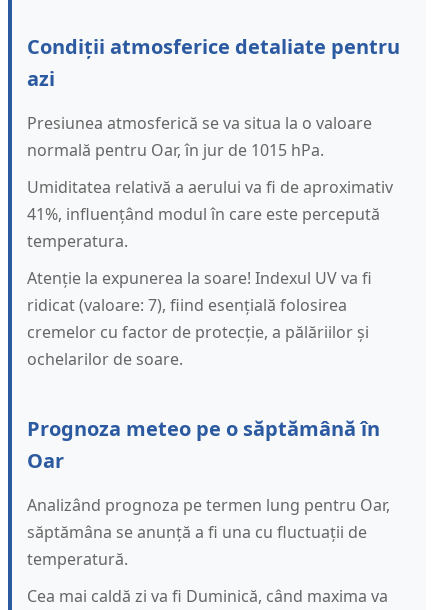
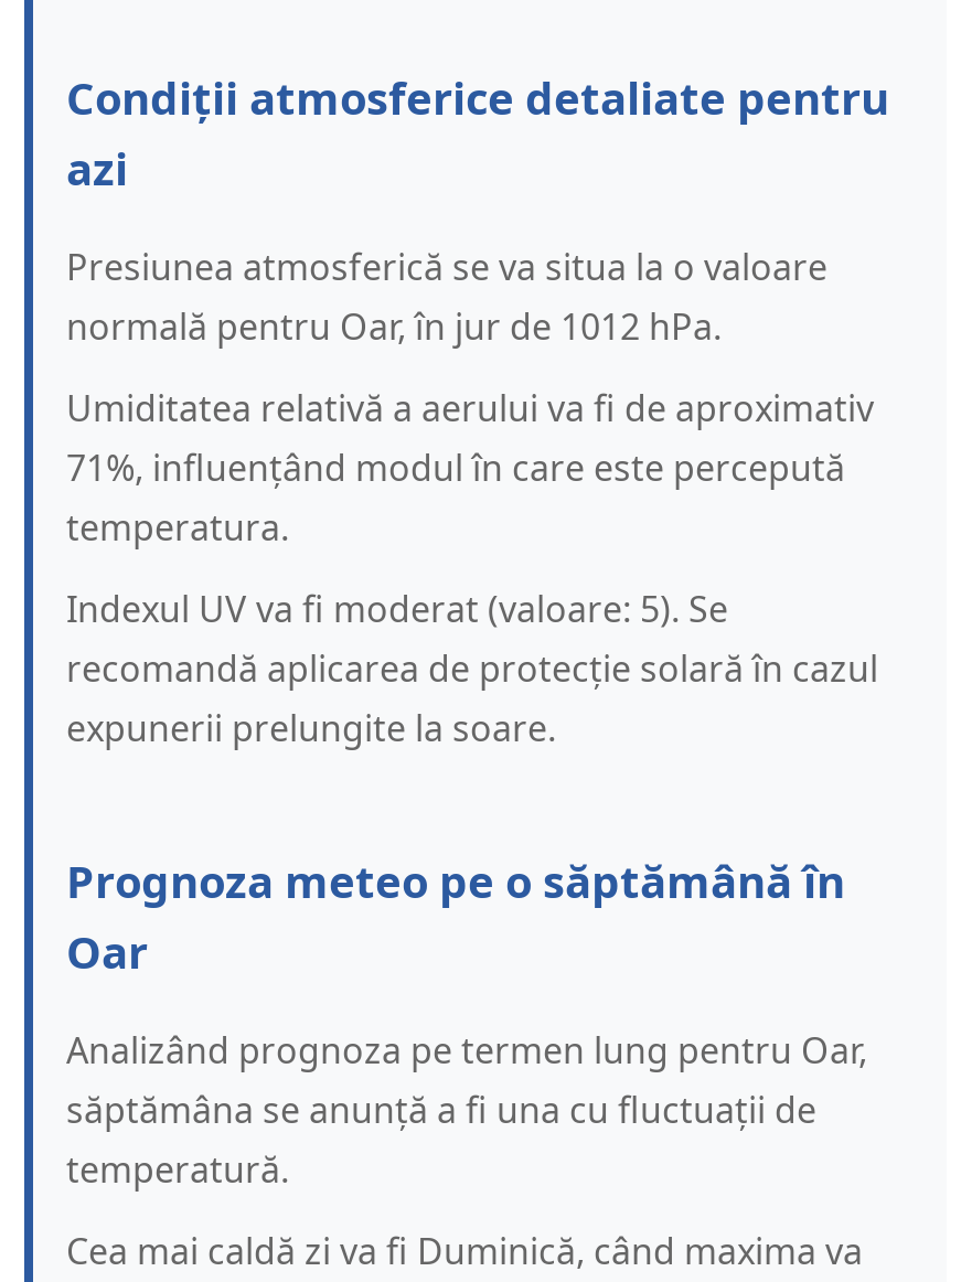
- normală pentru Oar, în jur de 1015 hPa.
+ normală pentru Oar, în jur de 1012 hPa.

- 41%, influențând modul în care este percepută
+ 71%, influențând modul în care este percepută

- Atenție la expunerea la soare! Indexul UV va fi
- ridicat (valoare: 7), fiind esențială folosirea
- cremelor cu factor de protecție, a pălăriilor și
- ochelarilor de soare.
+ Indexul UV va fi moderat (valoare: 5). Se
+ recomandă aplicarea de protecție solară în cazul
+ expunerii prelungite la soare.
